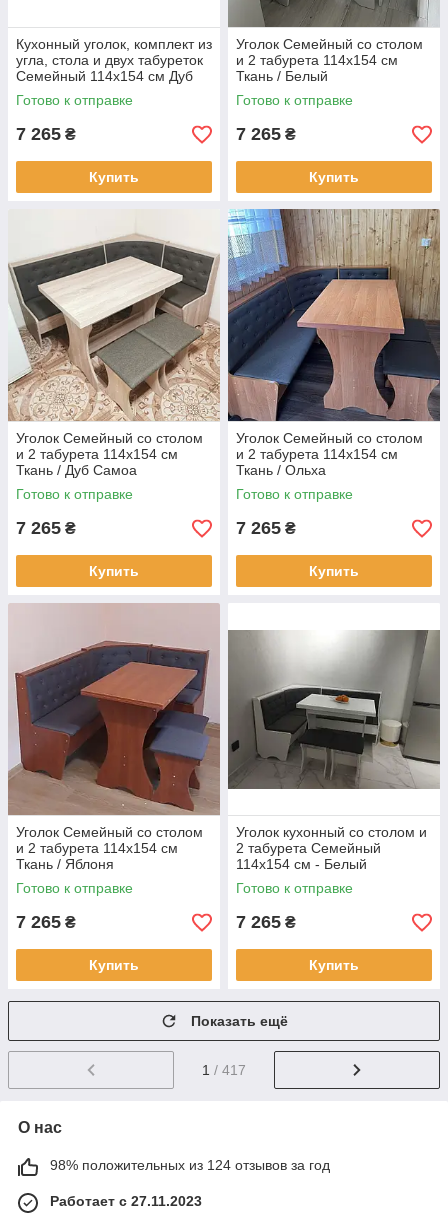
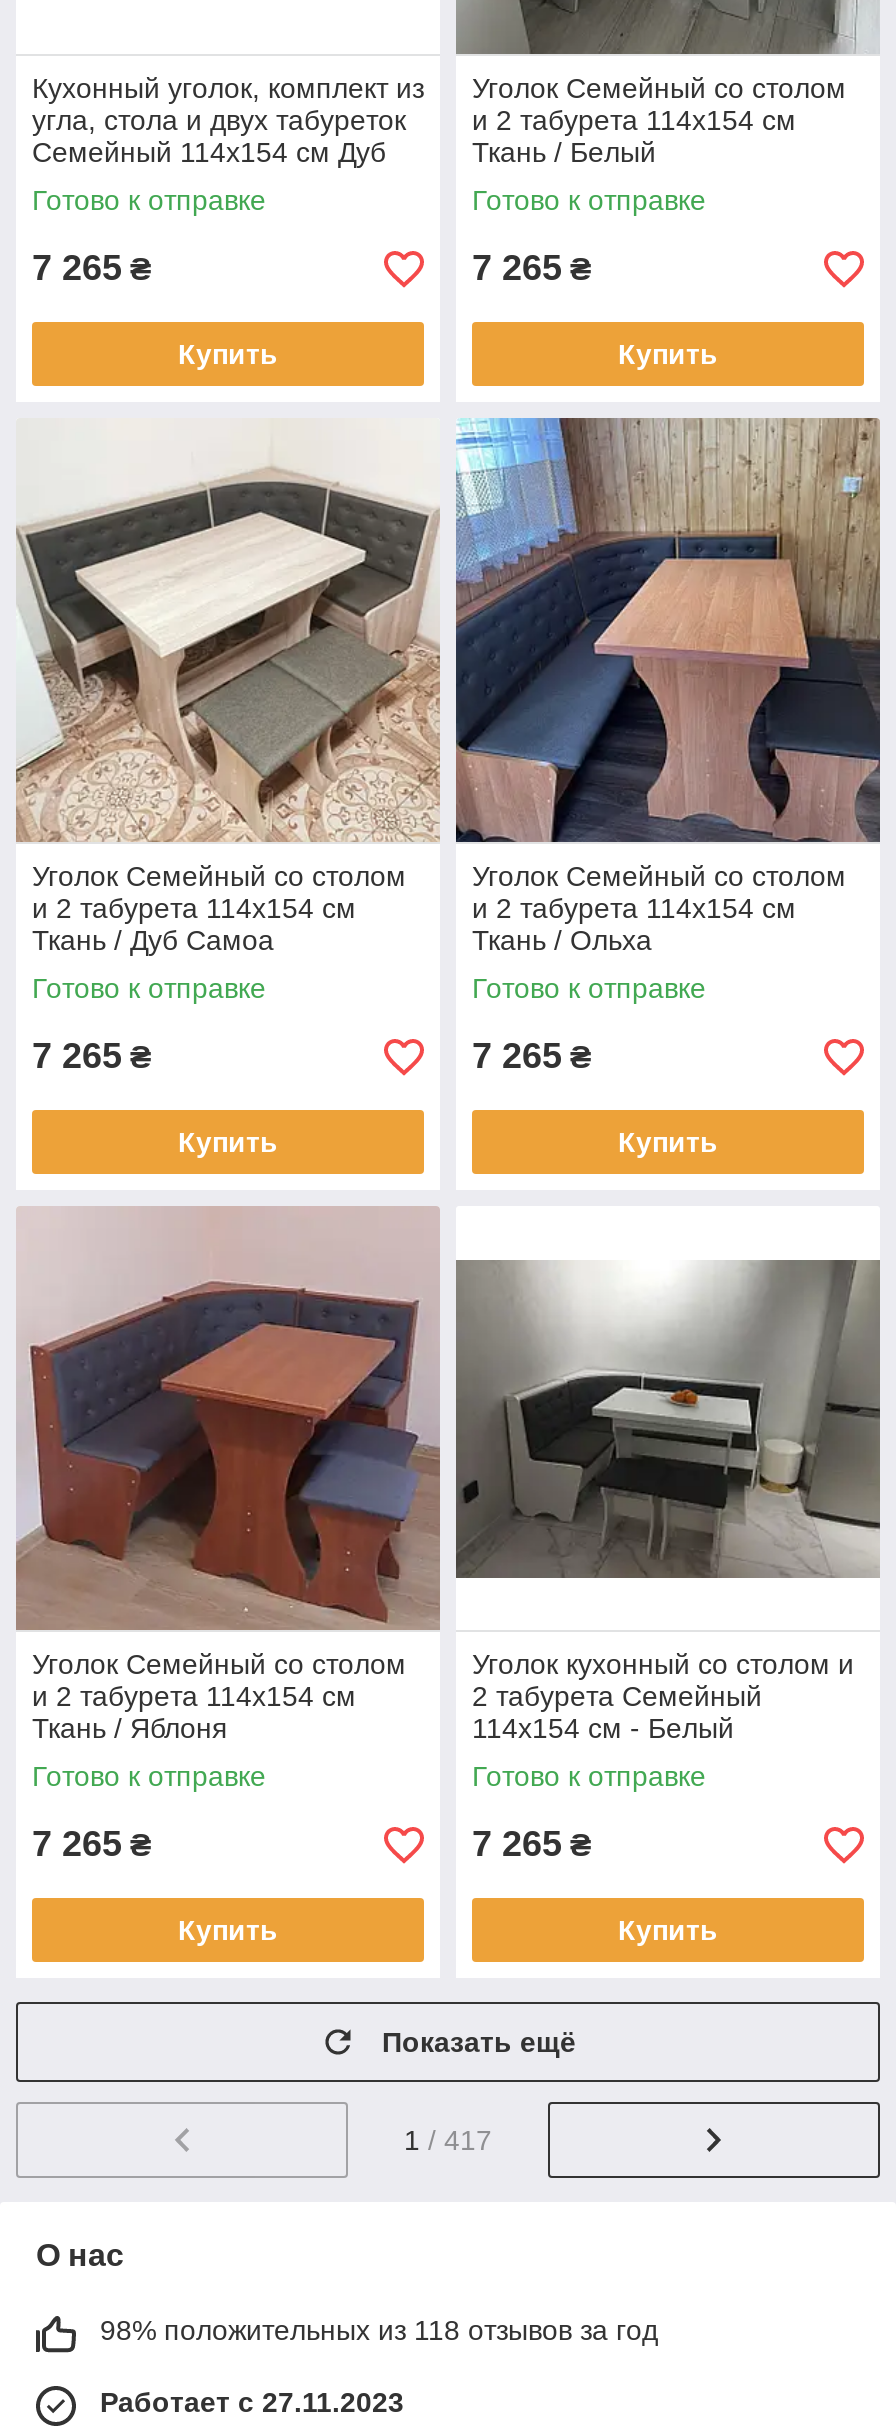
- 98% положительных из 124 отзывов за год
+ 98% положительных из 118 отзывов за год
